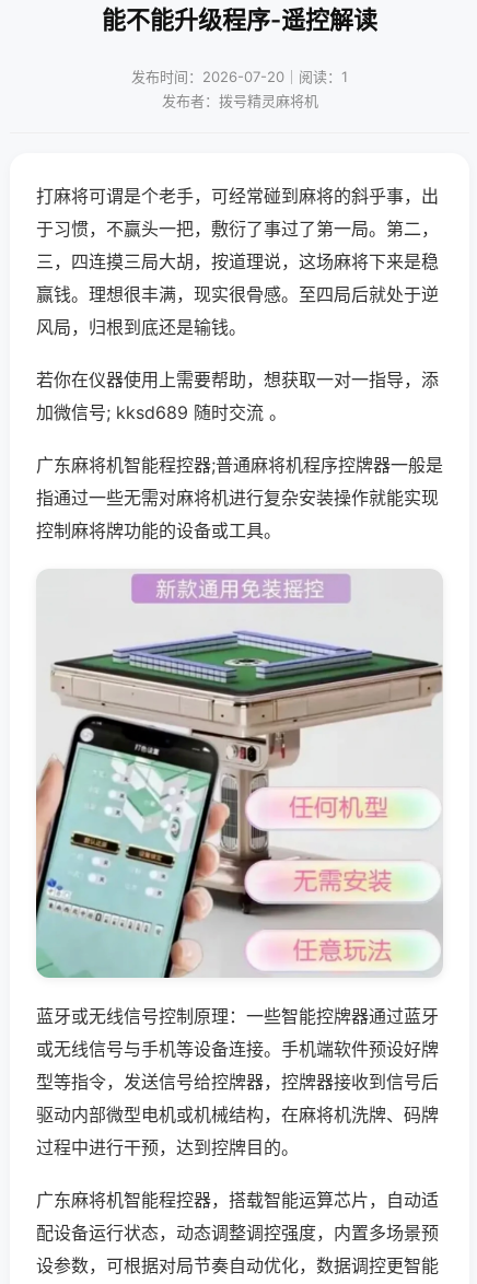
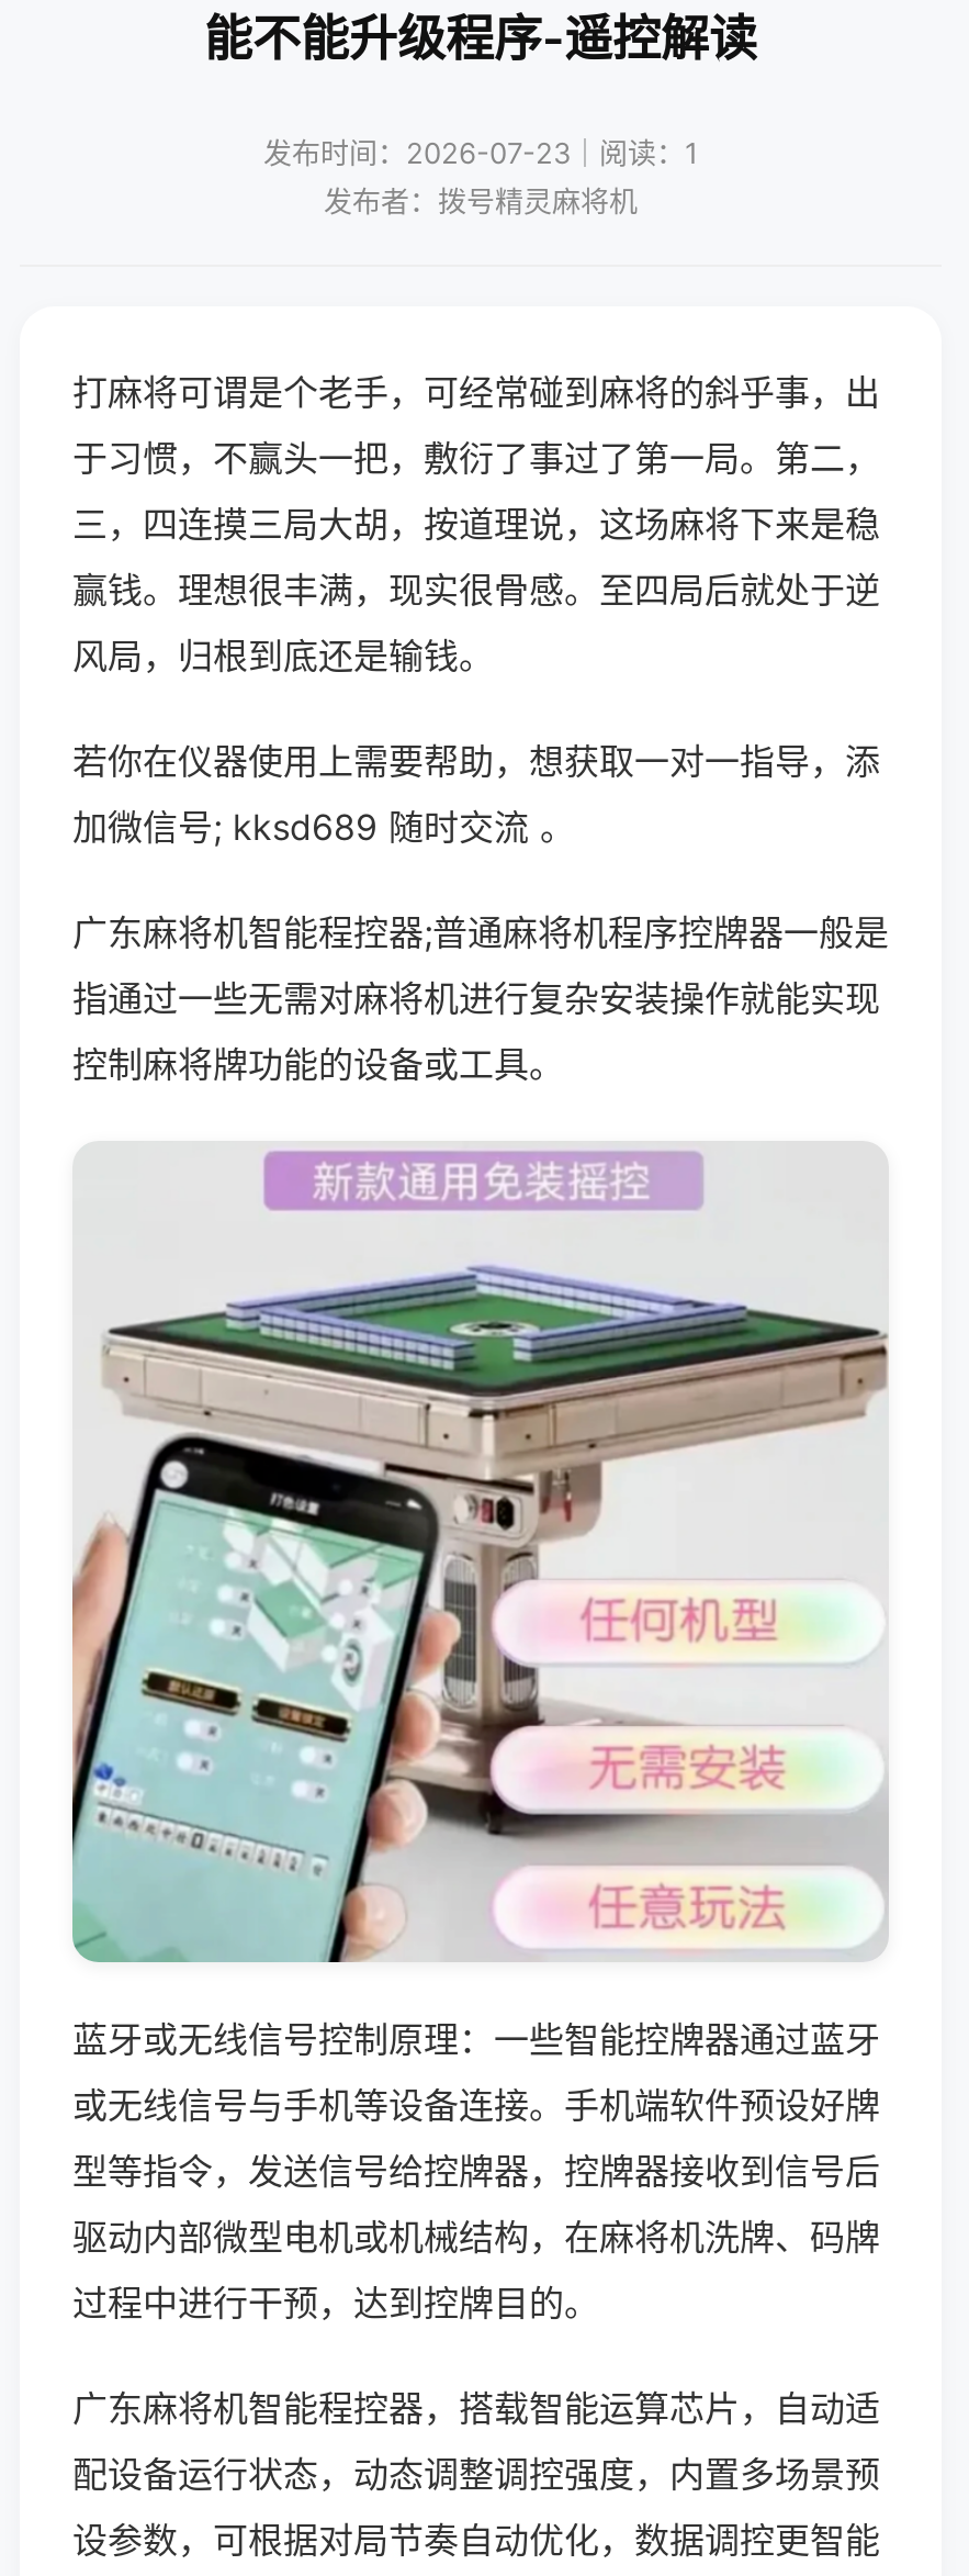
- 发布时间：2026-07-20｜阅读：1
+ 发布时间：2026-07-23｜阅读：1
